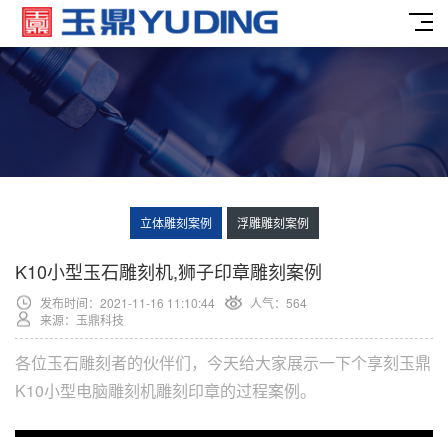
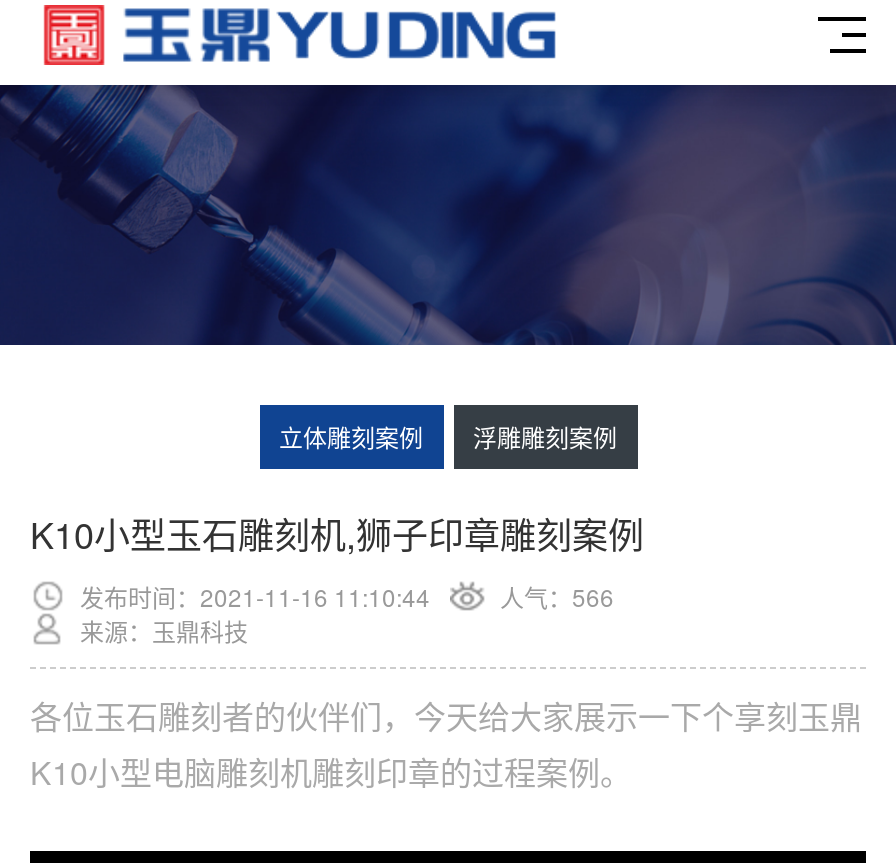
- 人气：564
+ 人气：566
